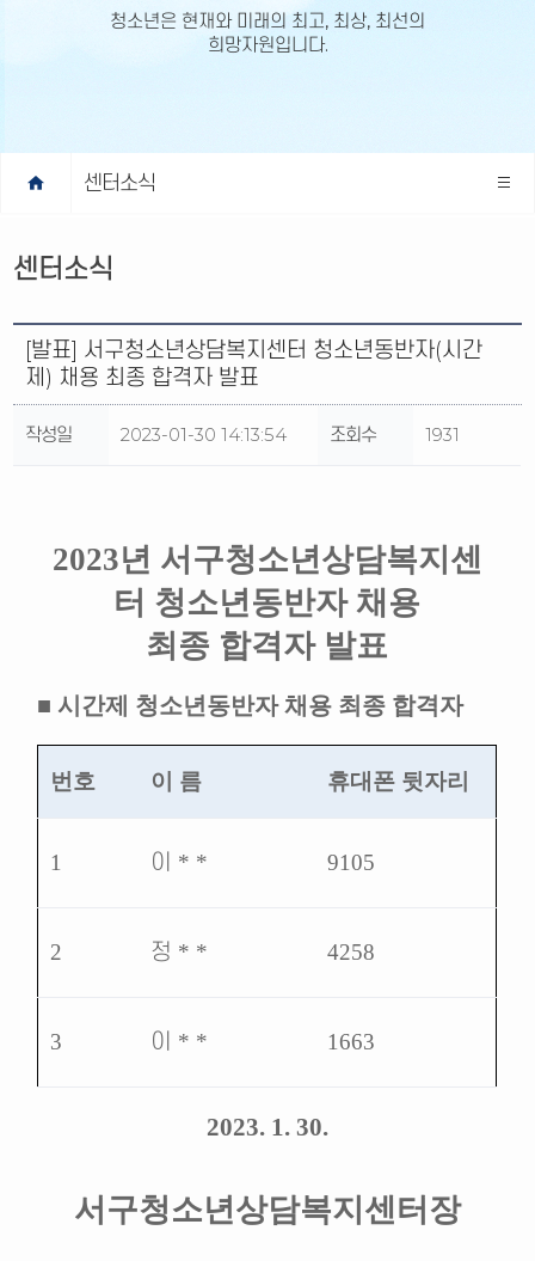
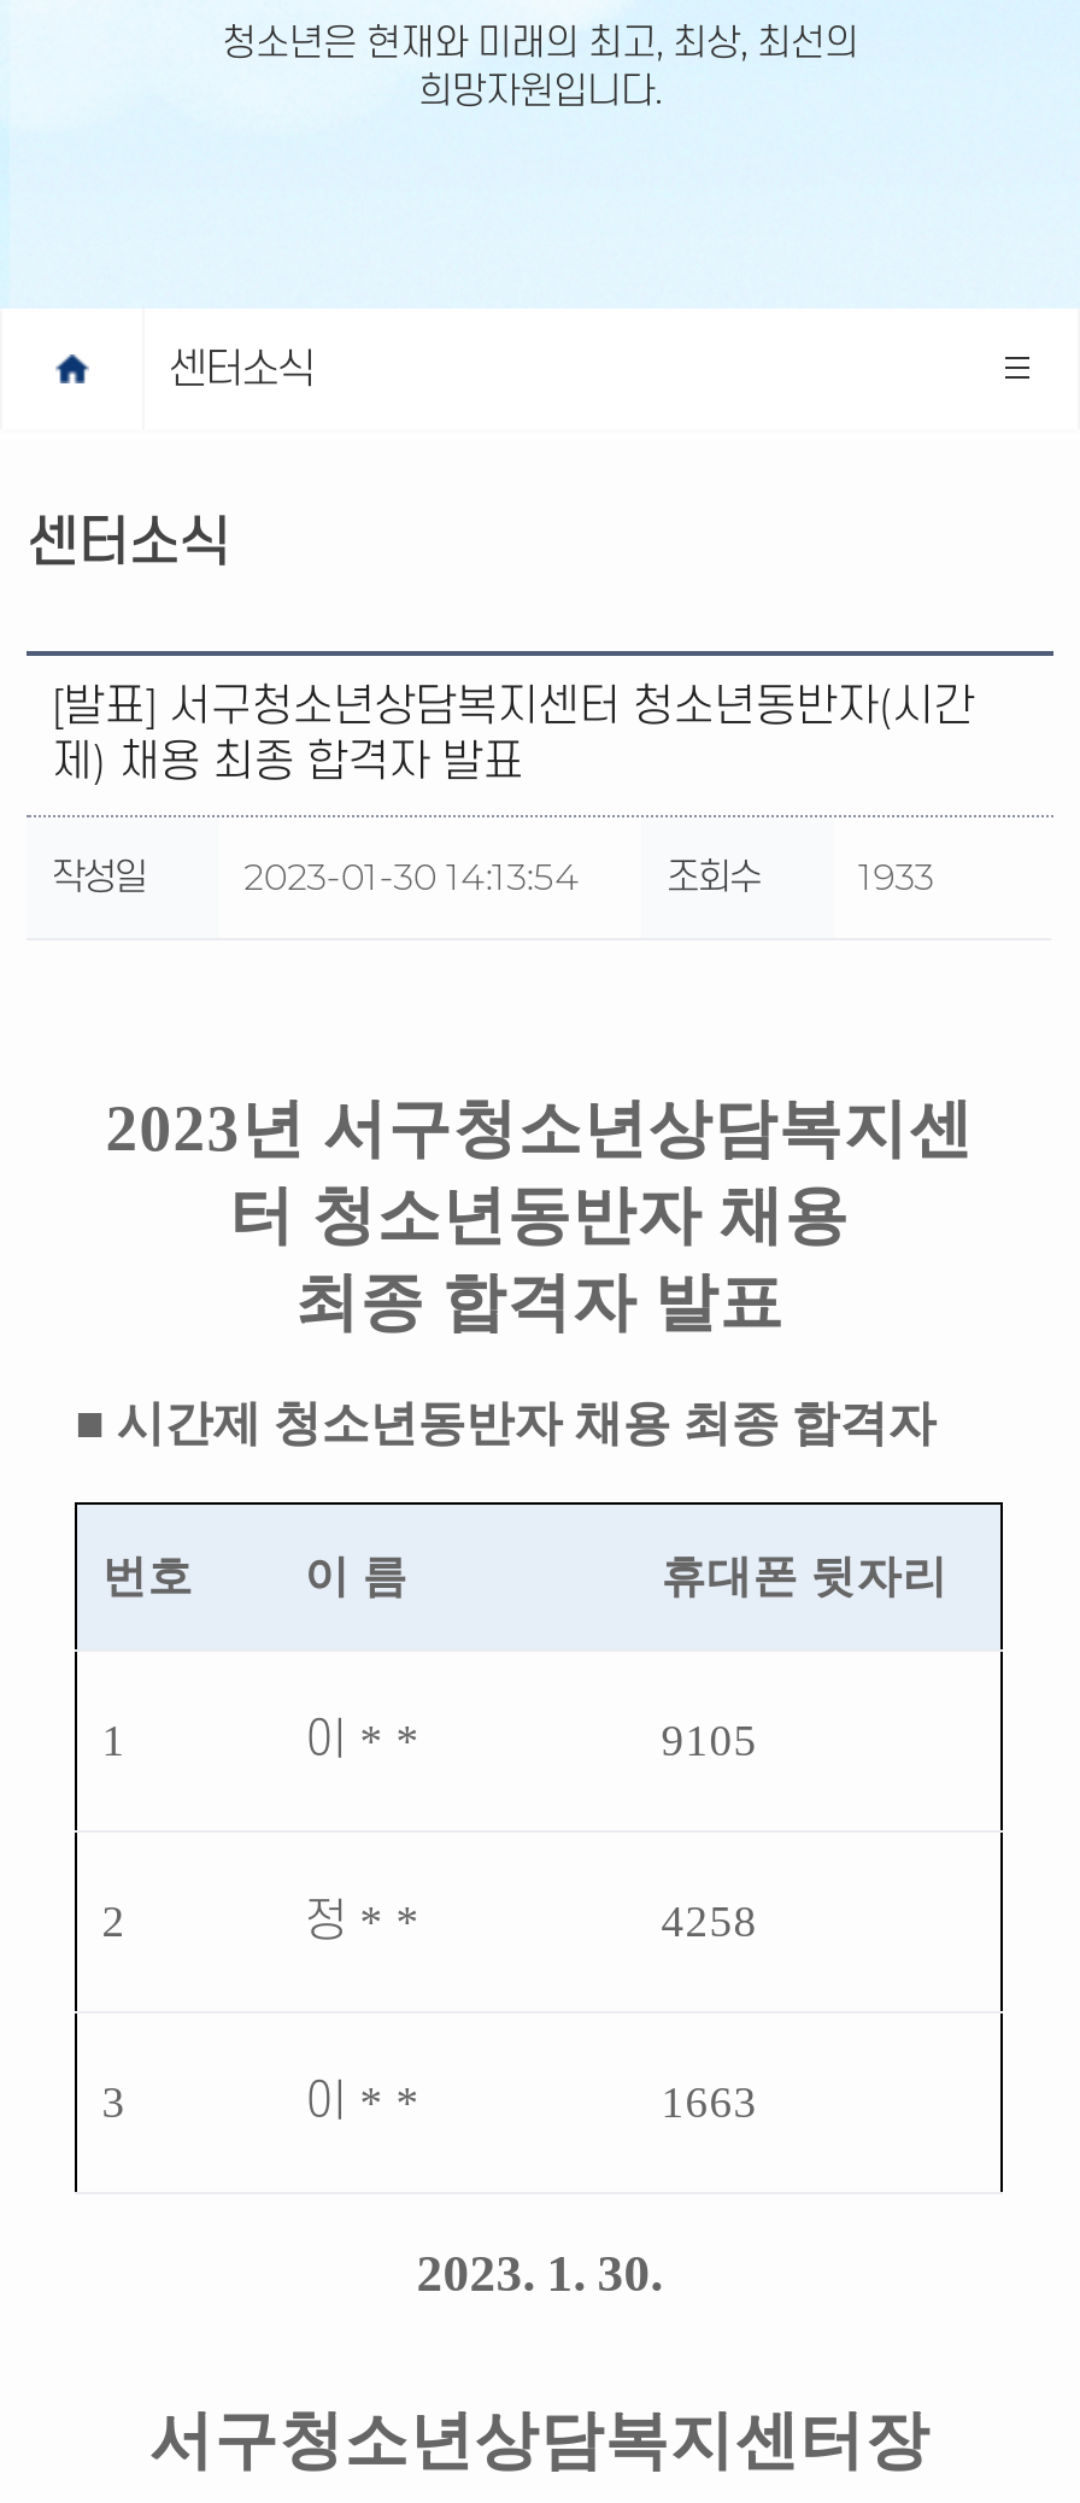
- 1931
+ 1933
